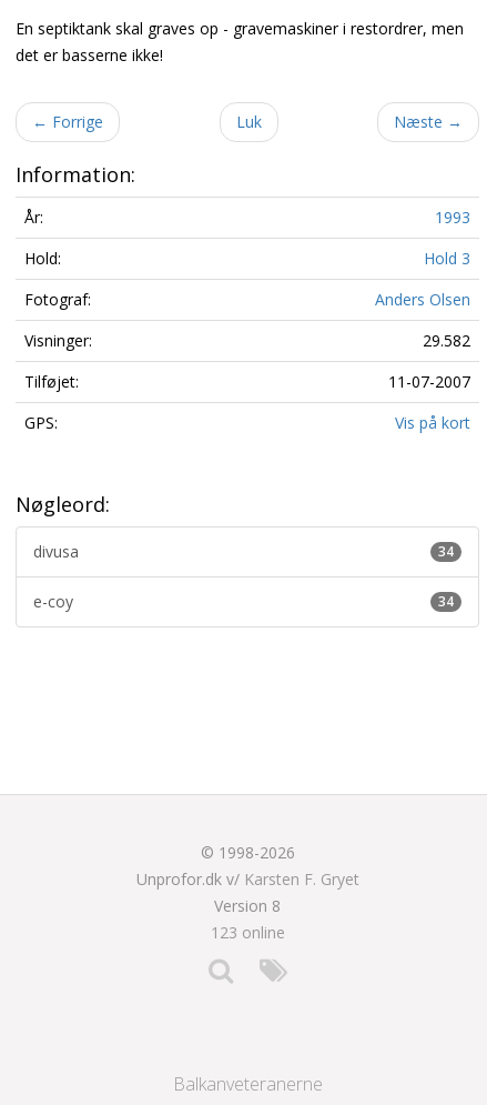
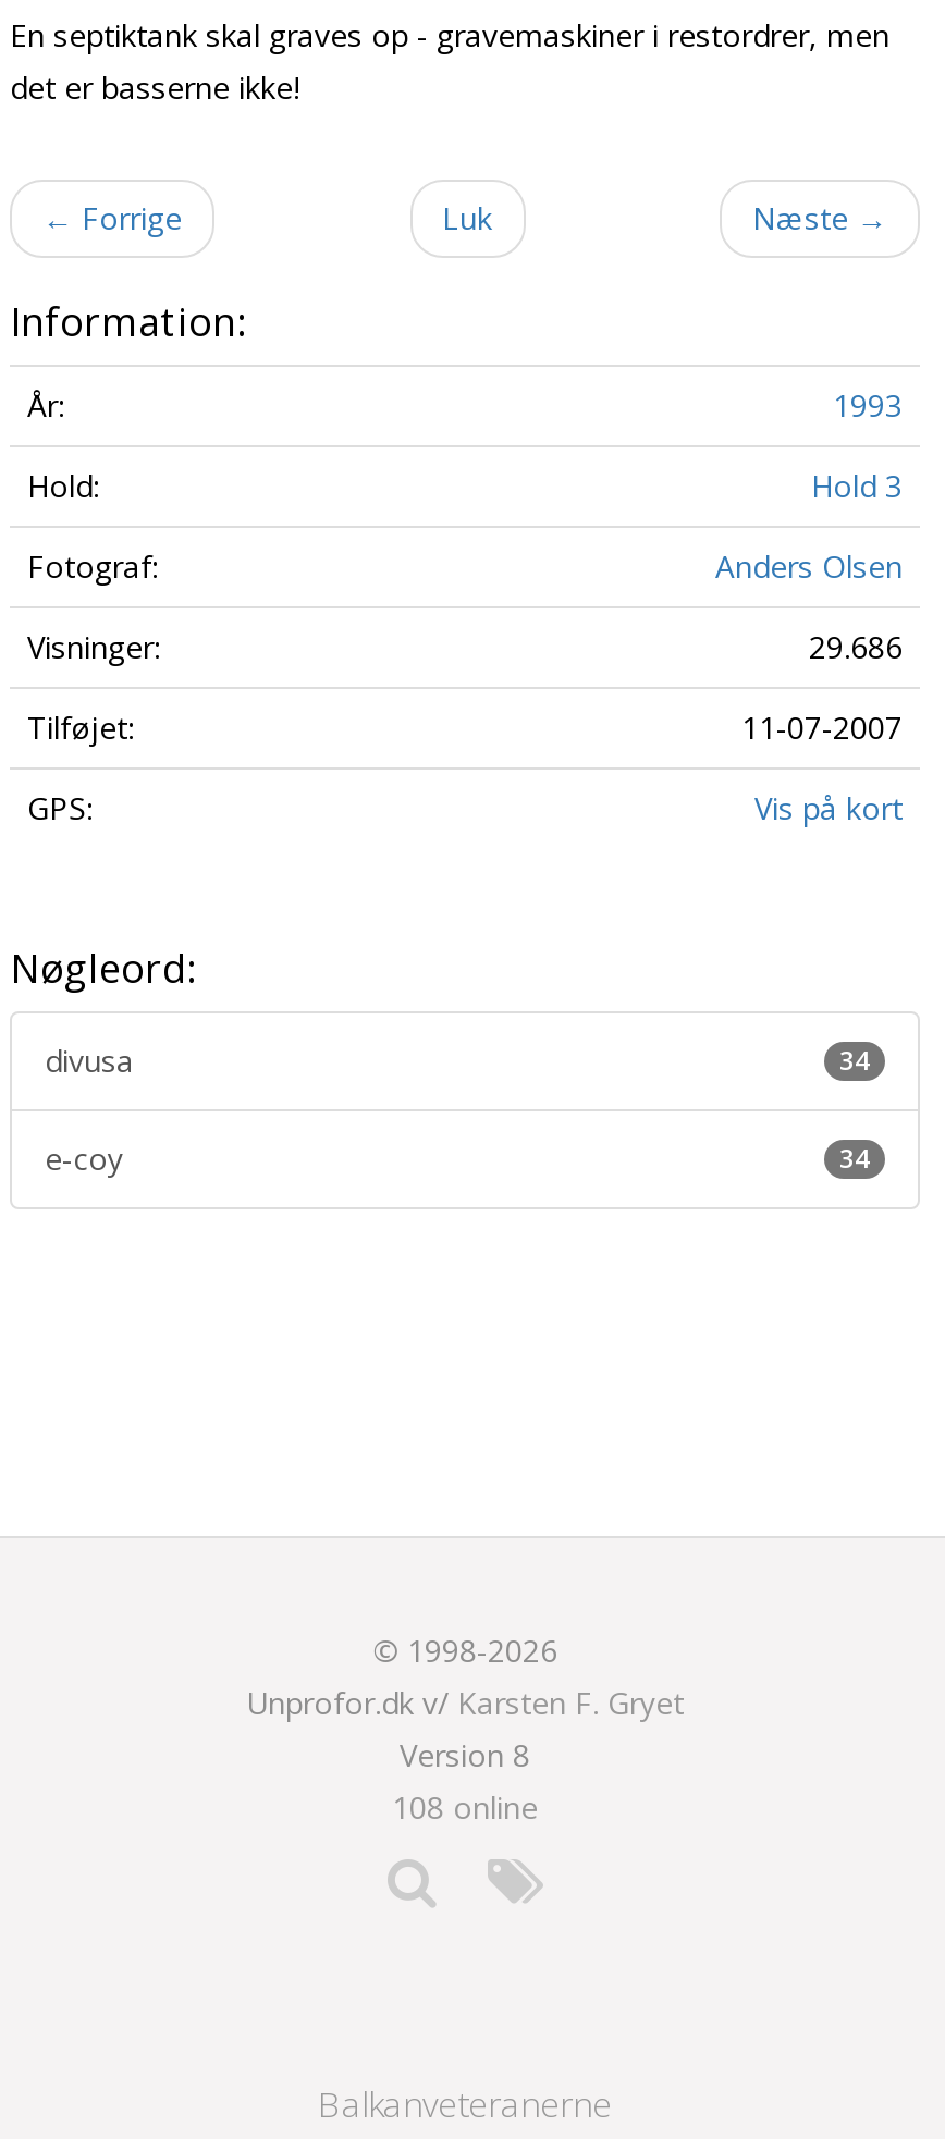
- 29.582
+ 29.686

- 123 online
+ 108 online
